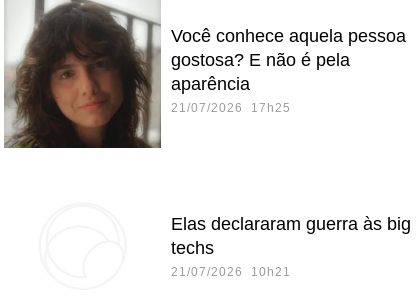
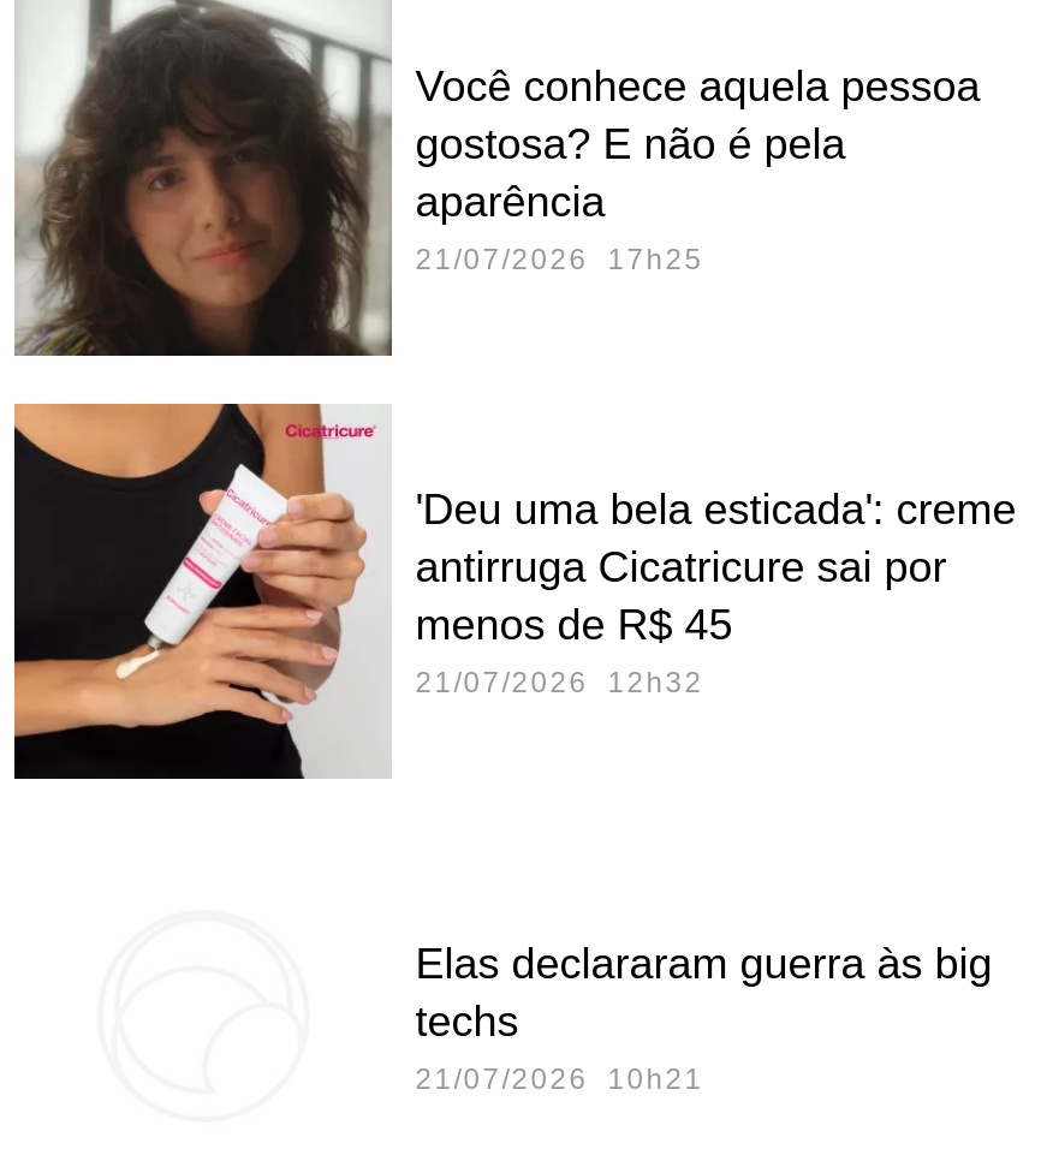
+ [image]
+ 'Deu uma bela esticada': creme
+ antirruga Cicatricure sai por
+ menos de R$ 45
+ 21/07/2026 12h32
